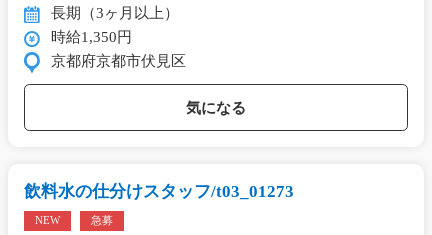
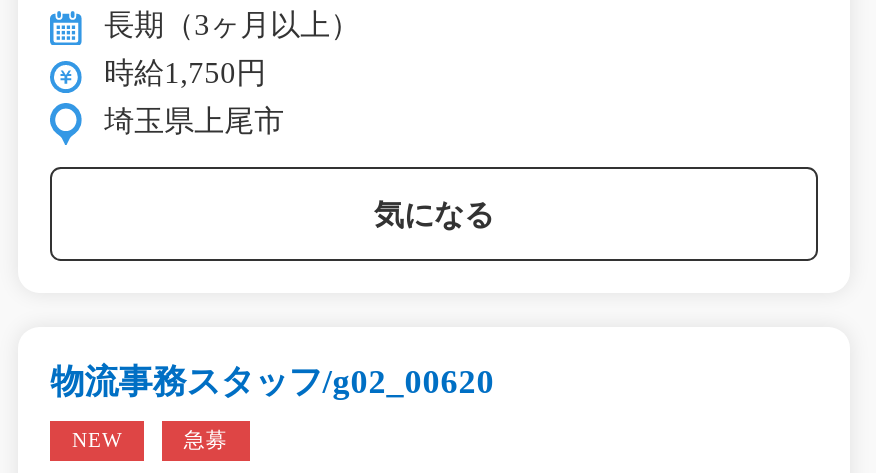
- 時給1,350円
+ 時給1,750円

- 京都府京都市伏見区
+ 埼玉県上尾市

- 飲料水の仕分けスタッフ/t03_01273
+ 物流事務スタッフ/g02_00620
